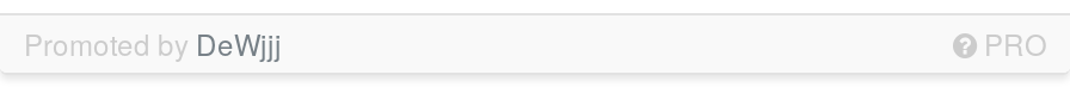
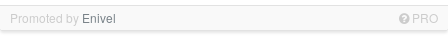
- Promoted by DeWjjj
+ Promoted by Enivel
